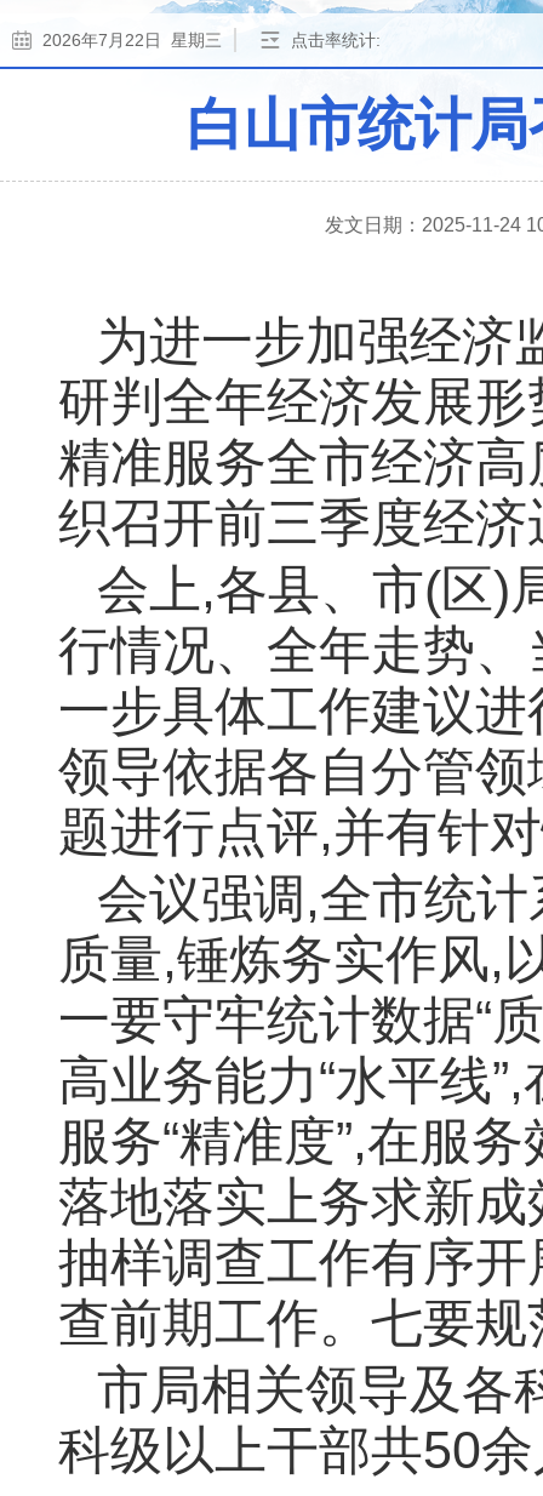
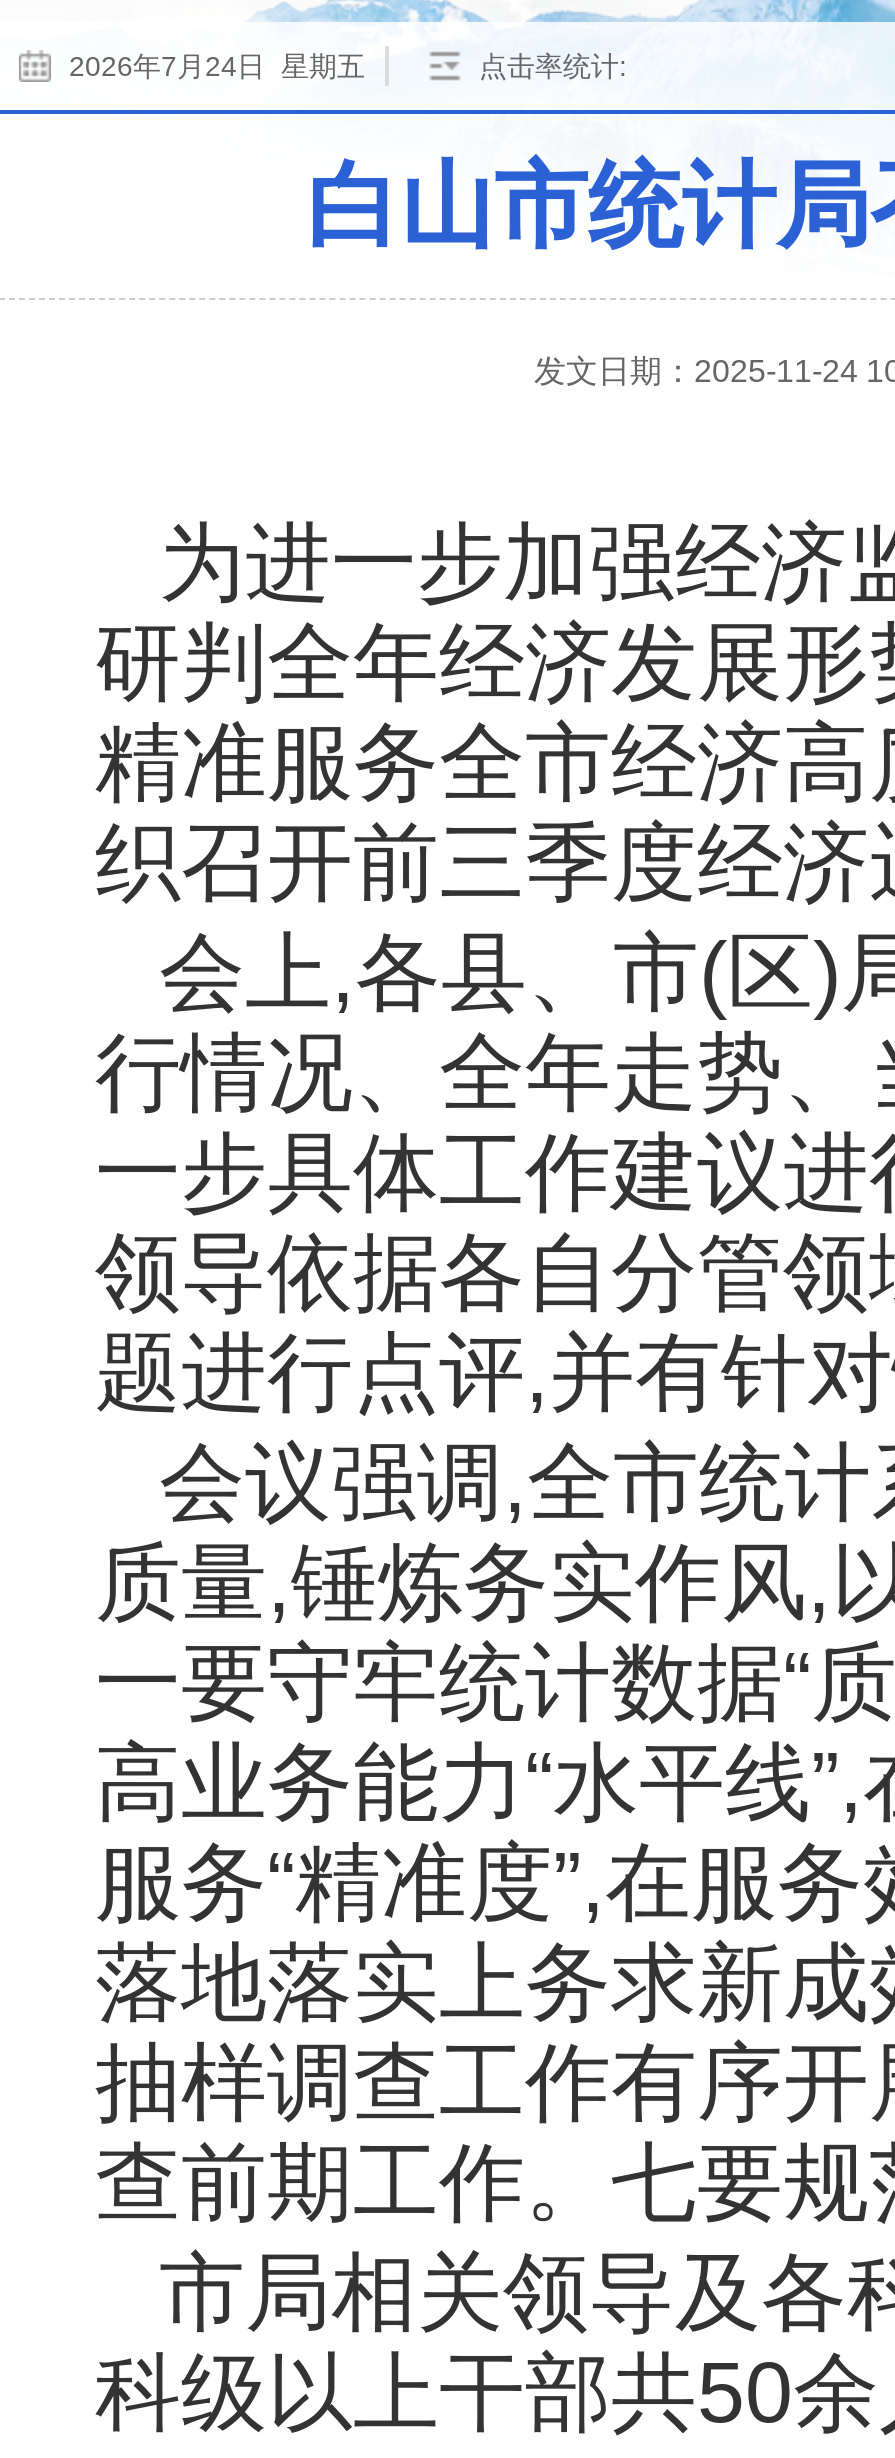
- 2026年7月22日 星期三
+ 2026年7月24日 星期五
